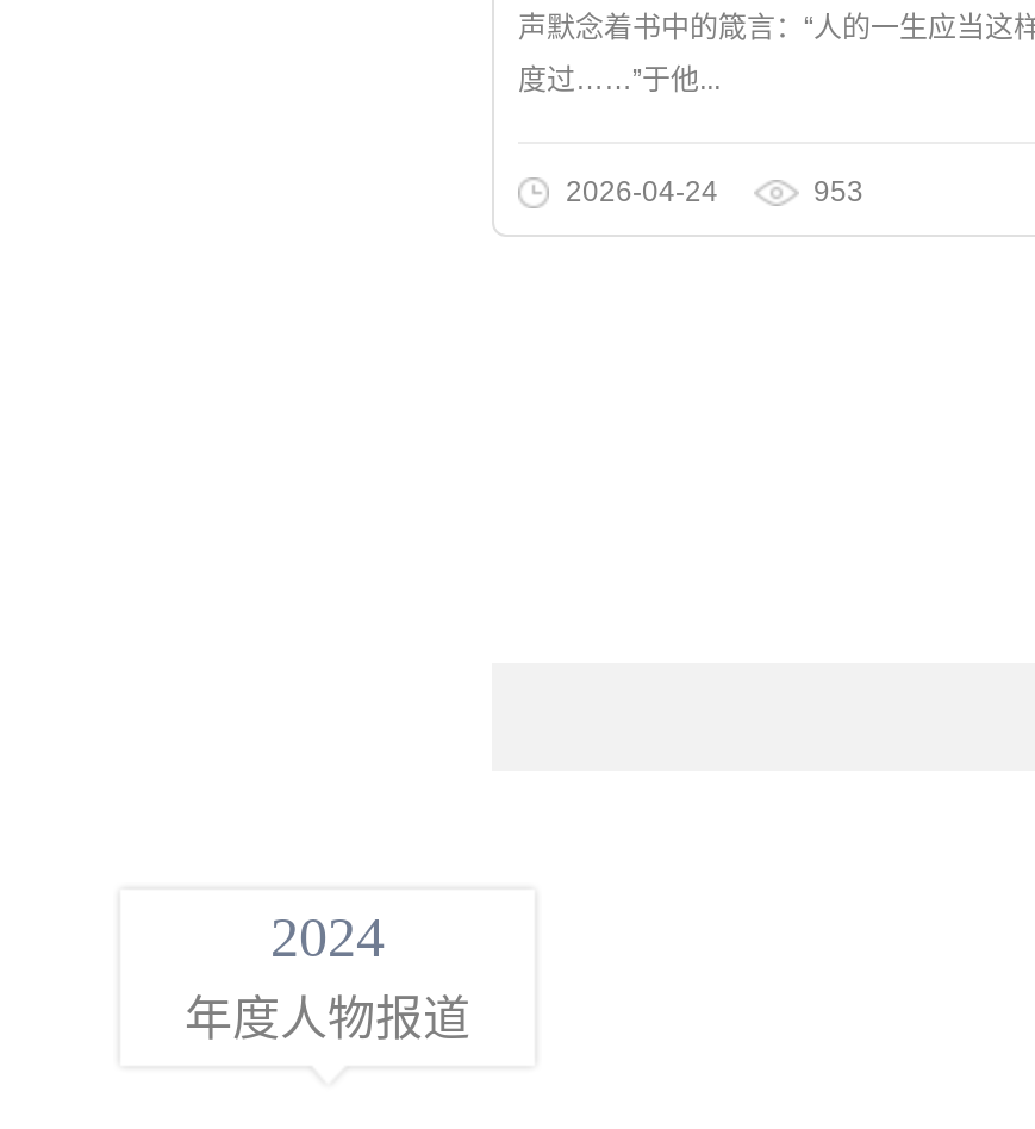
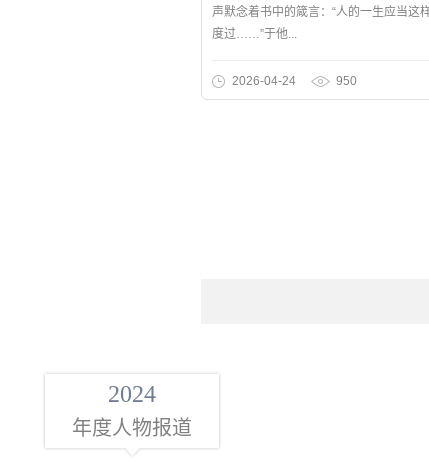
- 953
+ 950
